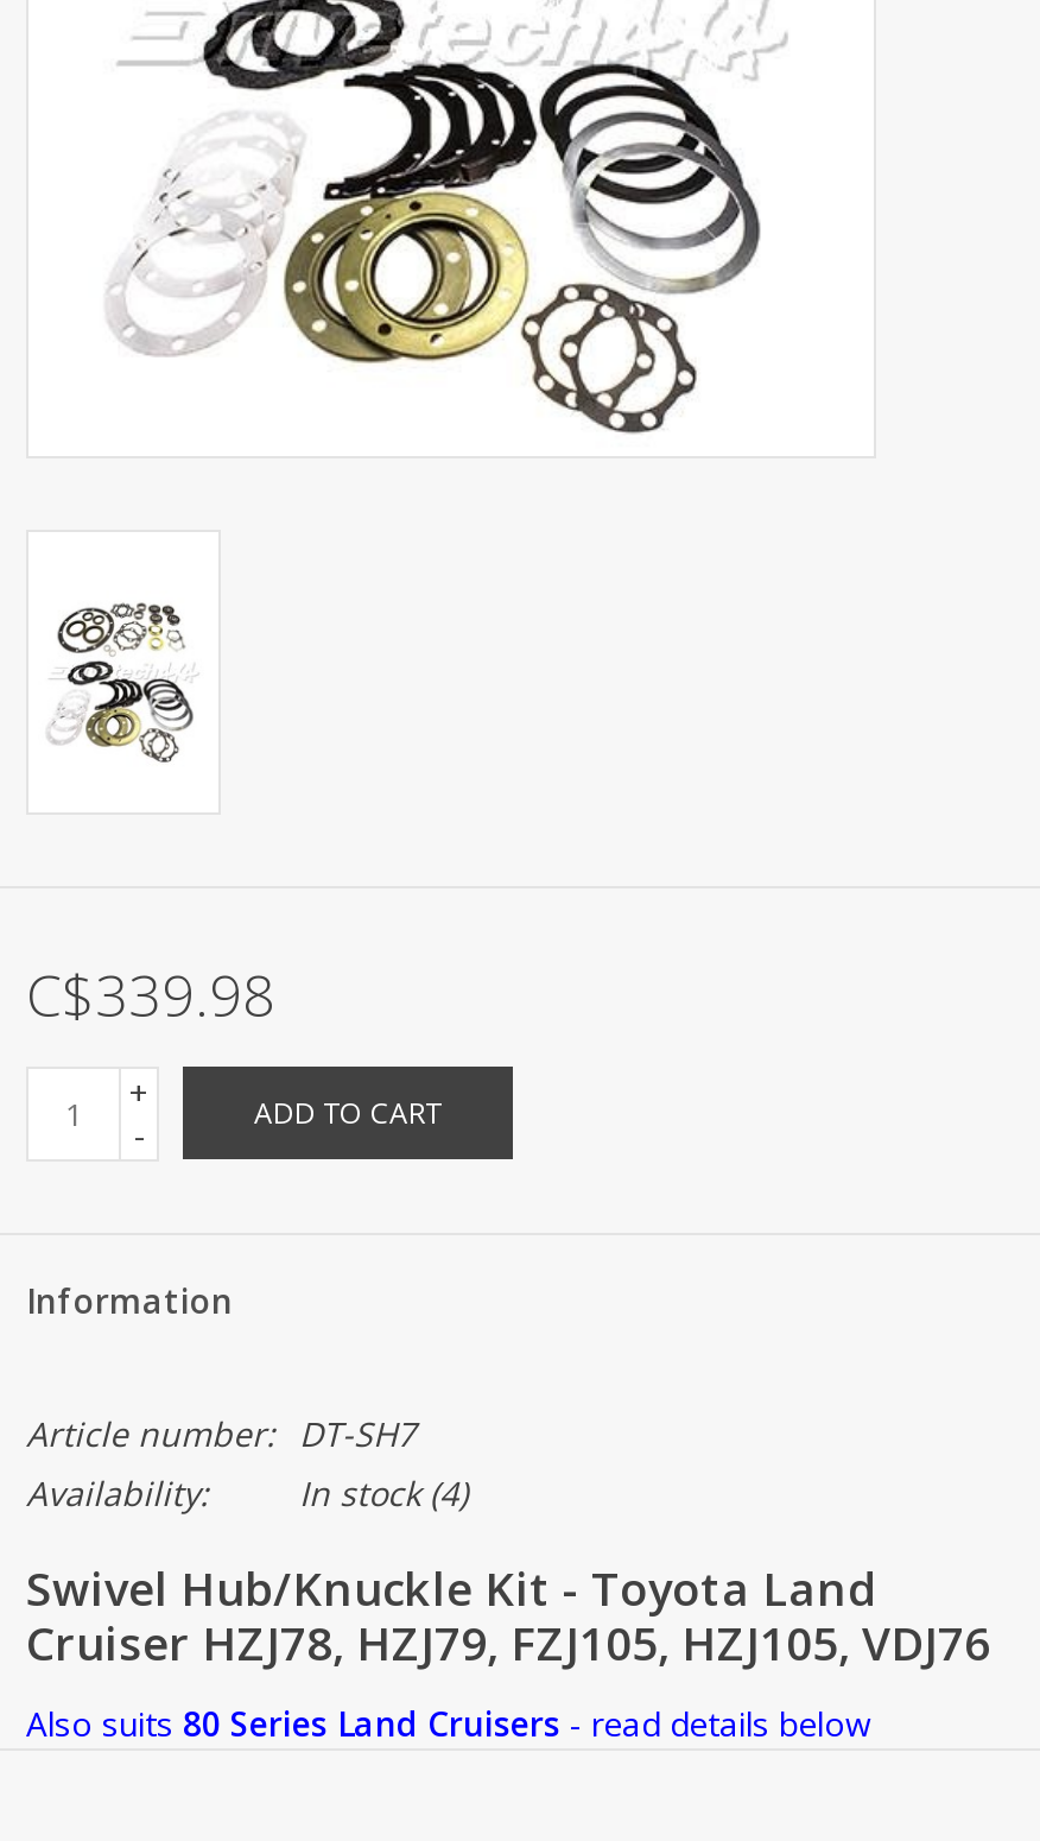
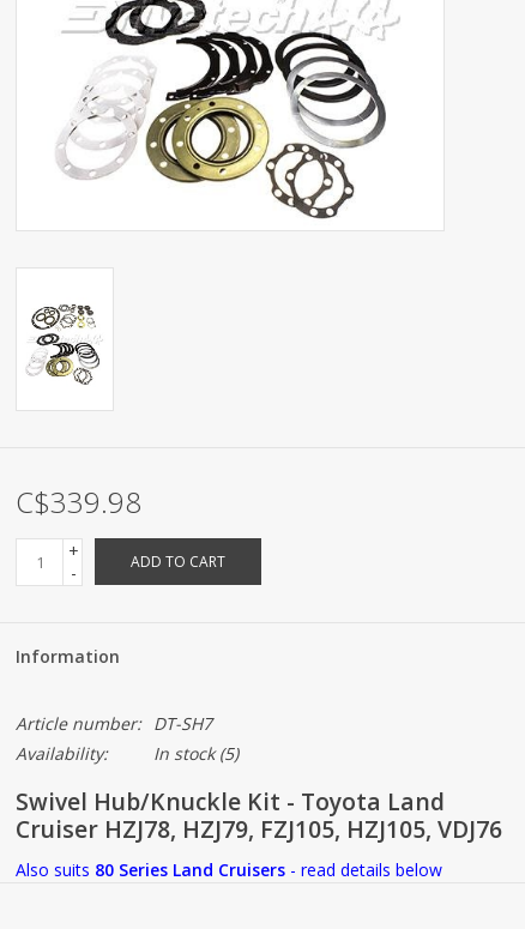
- Availability: In stock (4)
+ Availability: In stock (5)
